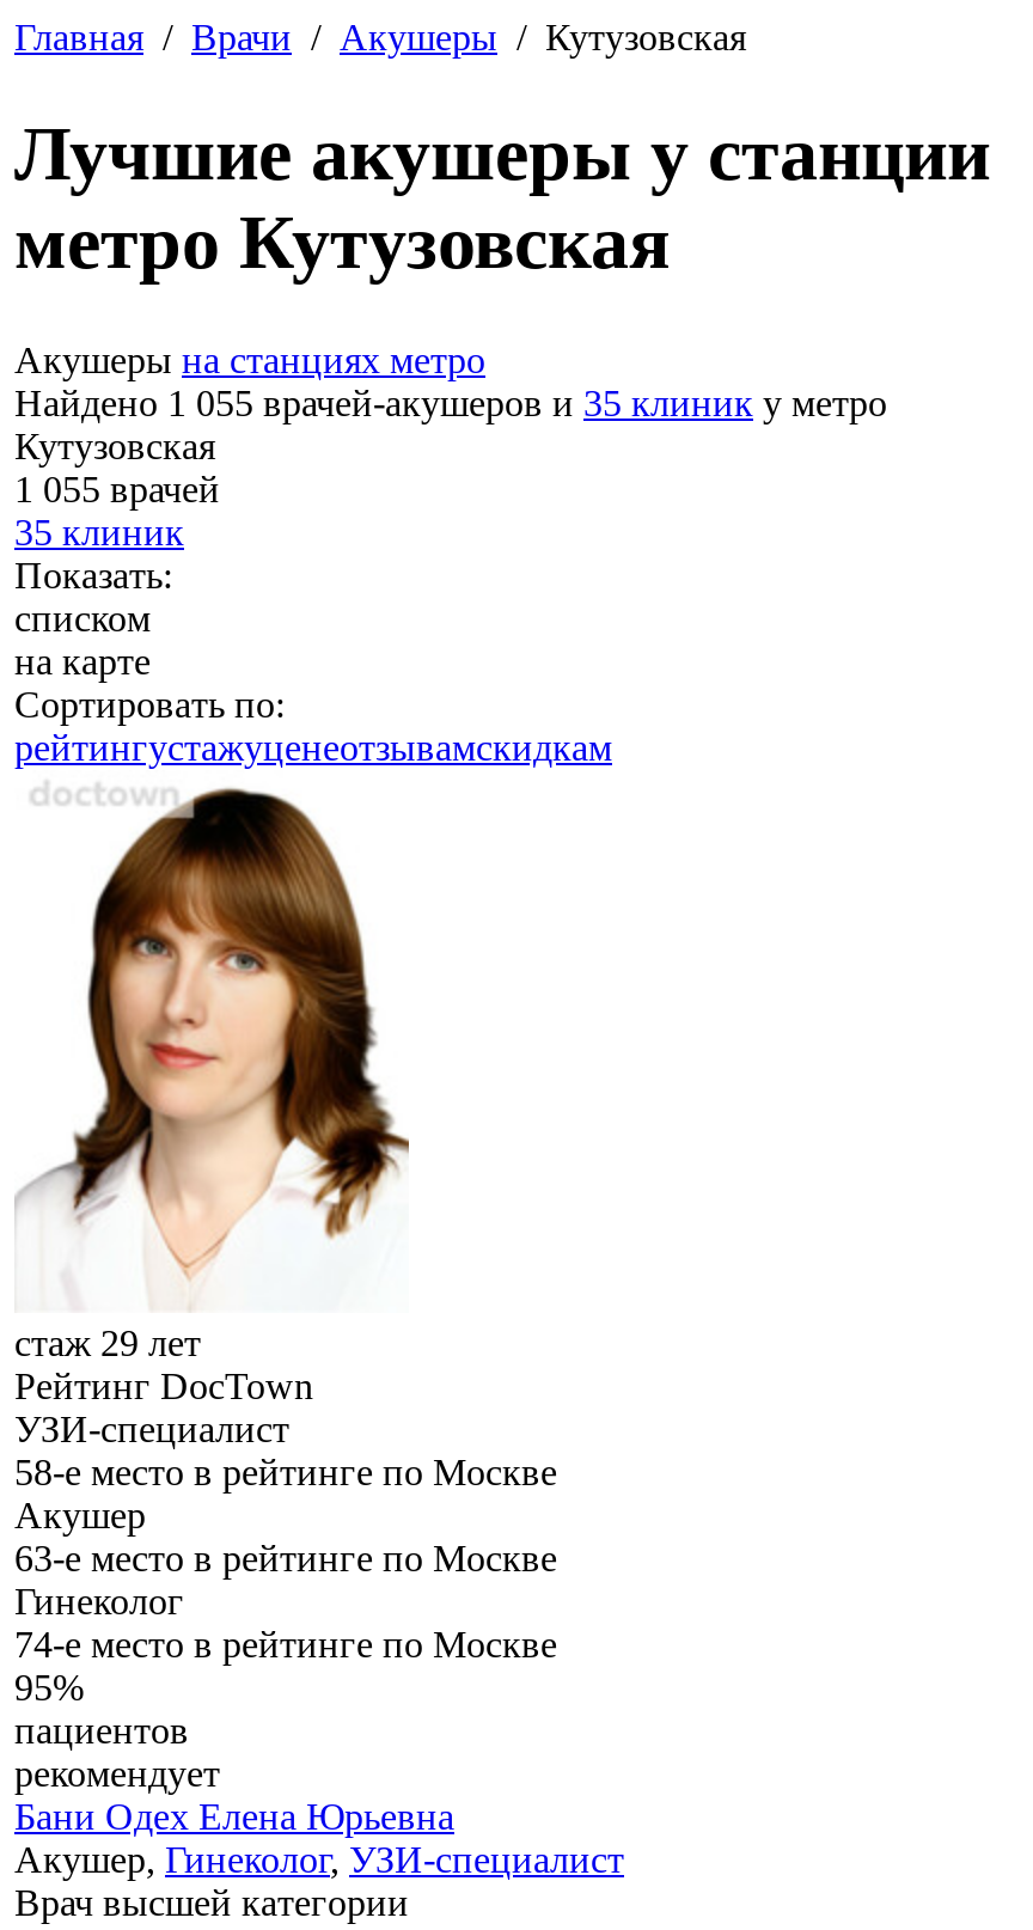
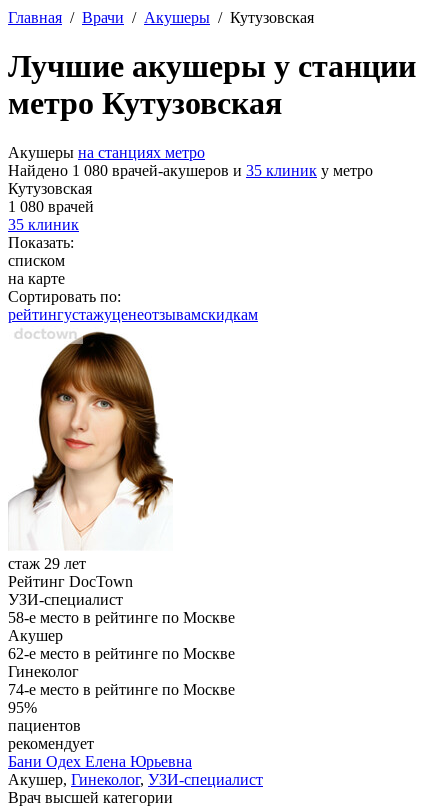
- Найдено 1 055 врачей-акушеров и 35 клиник у метро
+ Найдено 1 080 врачей-акушеров и 35 клиник у метро

- 1 055 врачей
+ 1 080 врачей

- 63-е место в рейтинге по Москве
+ 62-е место в рейтинге по Москве
